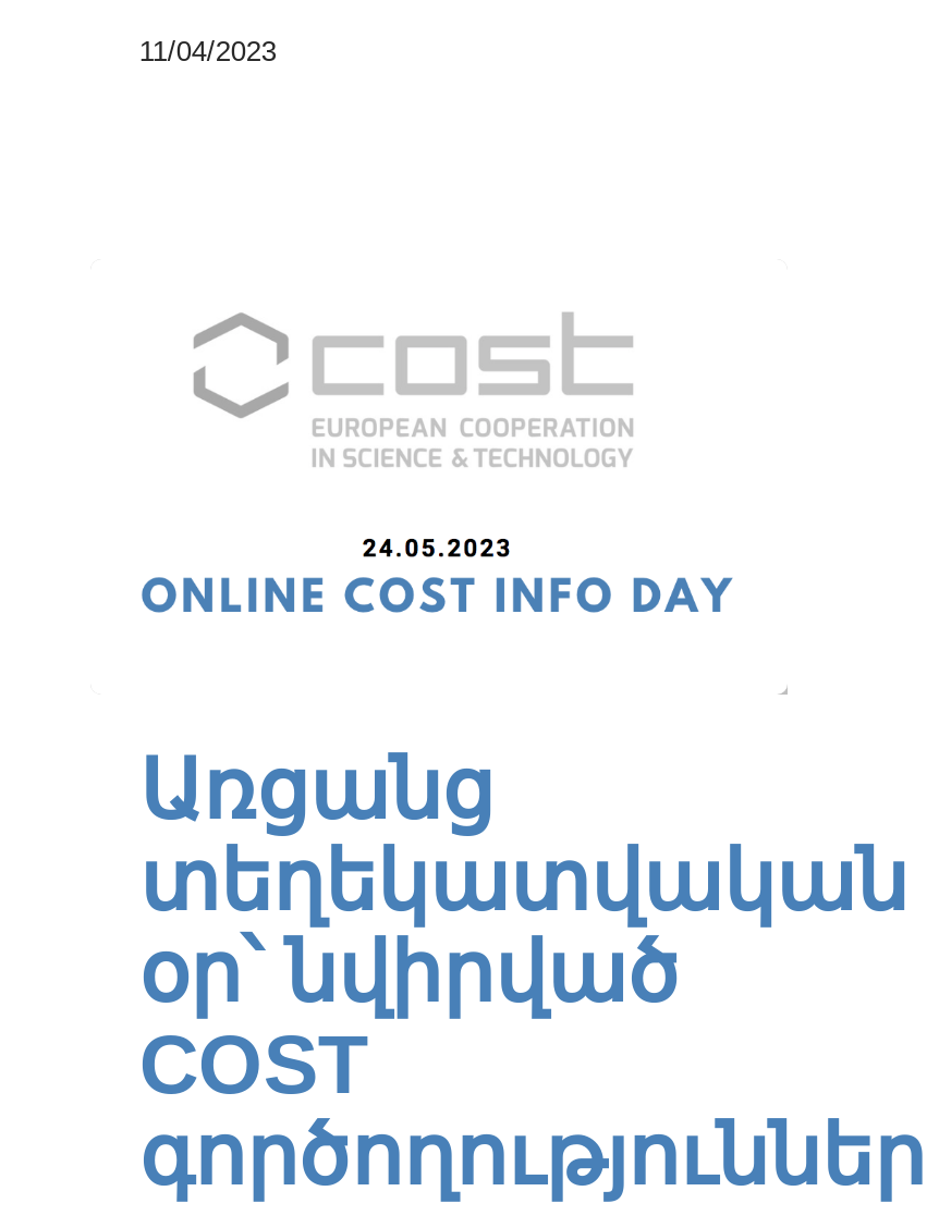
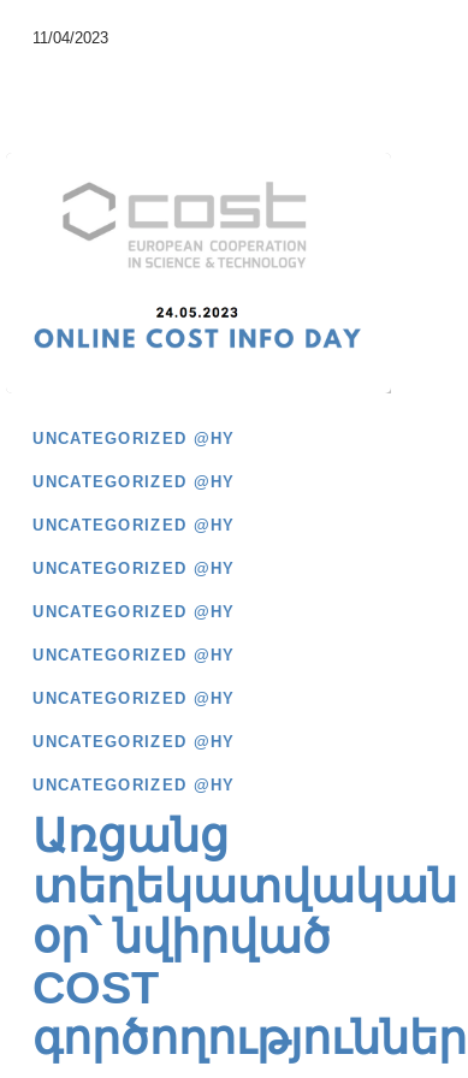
+ UNCATEGORIZED @HY
+ UNCATEGORIZED @HY
+ UNCATEGORIZED @HY
+ UNCATEGORIZED @HY
+ UNCATEGORIZED @HY
+ UNCATEGORIZED @HY
+ UNCATEGORIZED @HY
+ UNCATEGORIZED @HY
+ UNCATEGORIZED @HY
